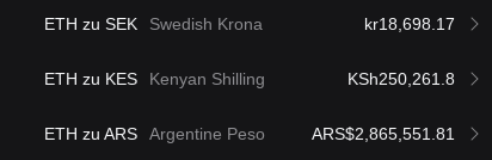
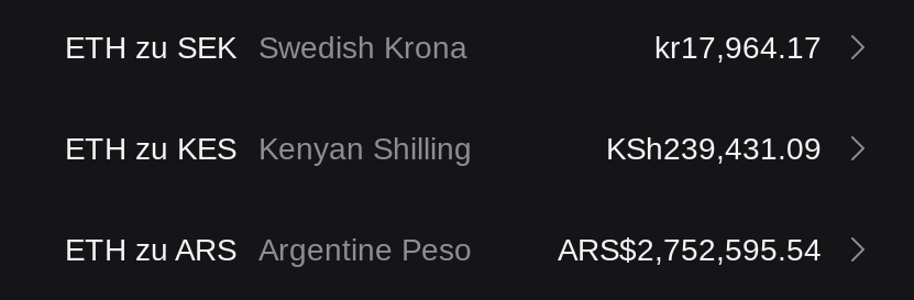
- kr18,698.17
+ kr17,964.17

- KSh250,261.8
+ KSh239,431.09

- ARS$2,865,551.81
+ ARS$2,752,595.54
